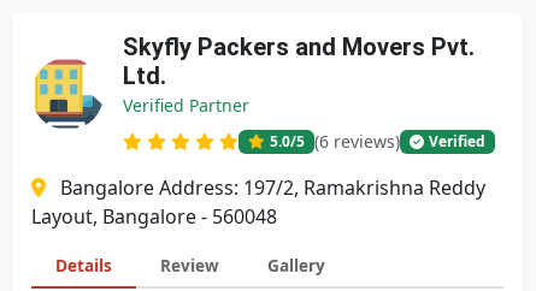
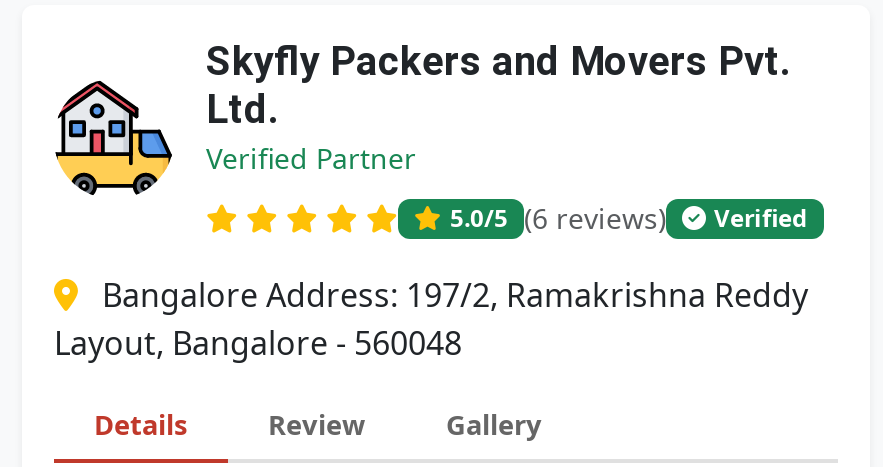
- [image]
+ [image]
